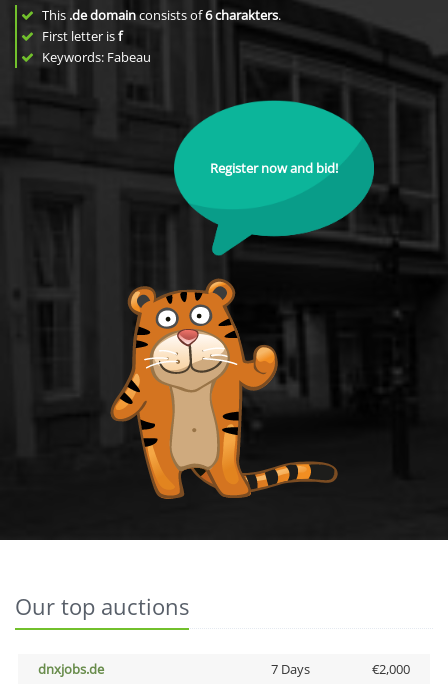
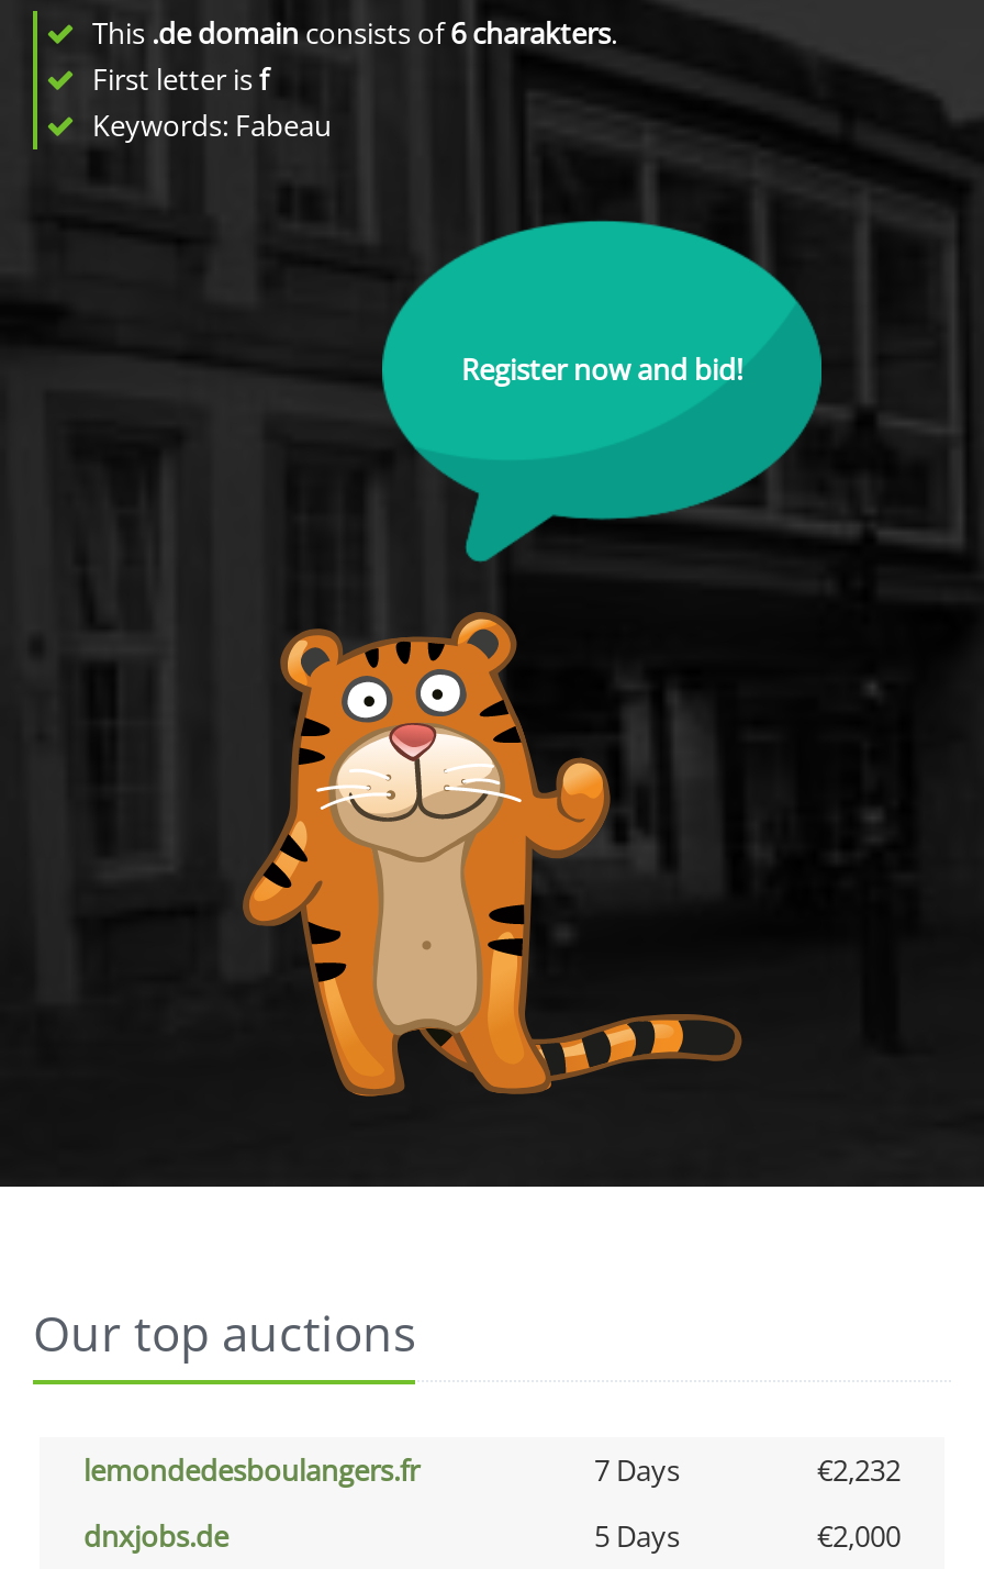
+ lemondedesboulangers.fr
+ 7 Days
+ €2,232

- 7 Days
+ 5 Days
